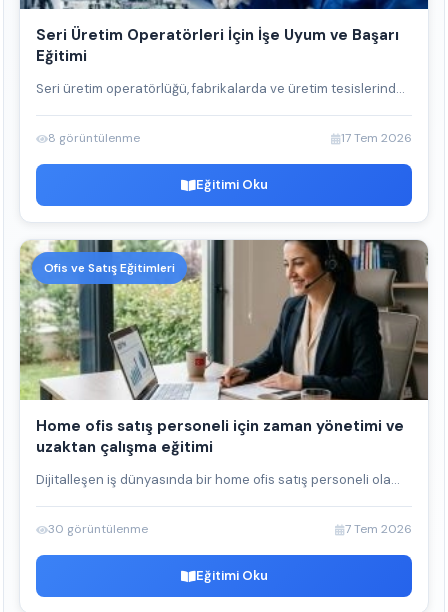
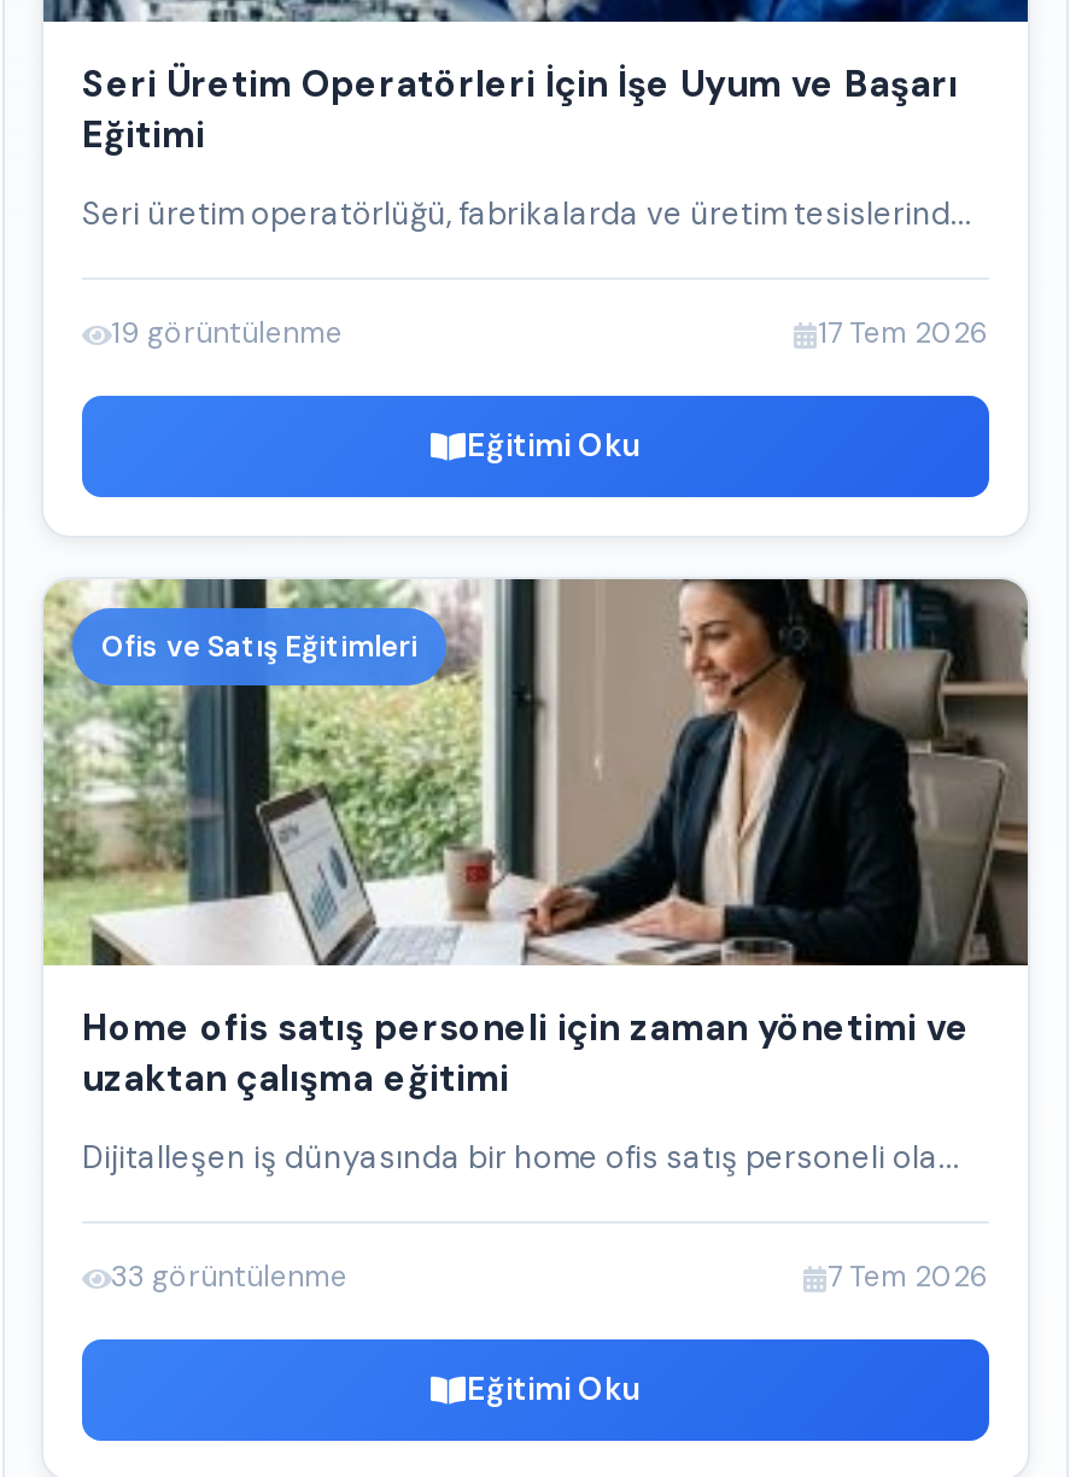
- 8 görüntülenme
+ 19 görüntülenme

- 30 görüntülenme
+ 33 görüntülenme
